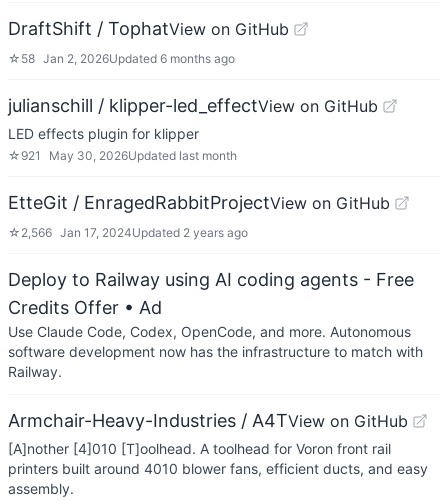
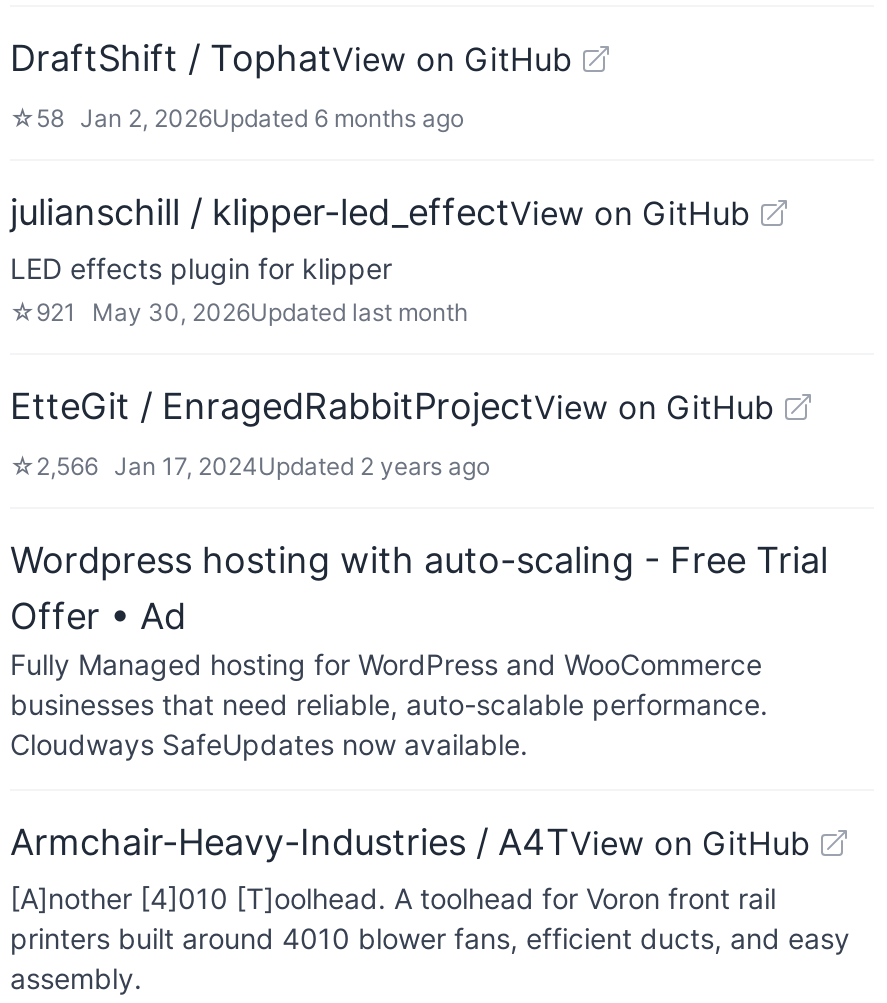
- Deploy to Railway using AI coding agents - Free
- Credits Offer • Ad
- Use Claude Code, Codex, OpenCode, and more. Autonomous
- software development now has the infrastructure to match with
- Railway.
+ Wordpress hosting with auto-scaling - Free Trial
+ Offer • Ad
+ Fully Managed hosting for WordPress and WooCommerce
+ businesses that need reliable, auto-scalable performance.
+ Cloudways SafeUpdates now available.
